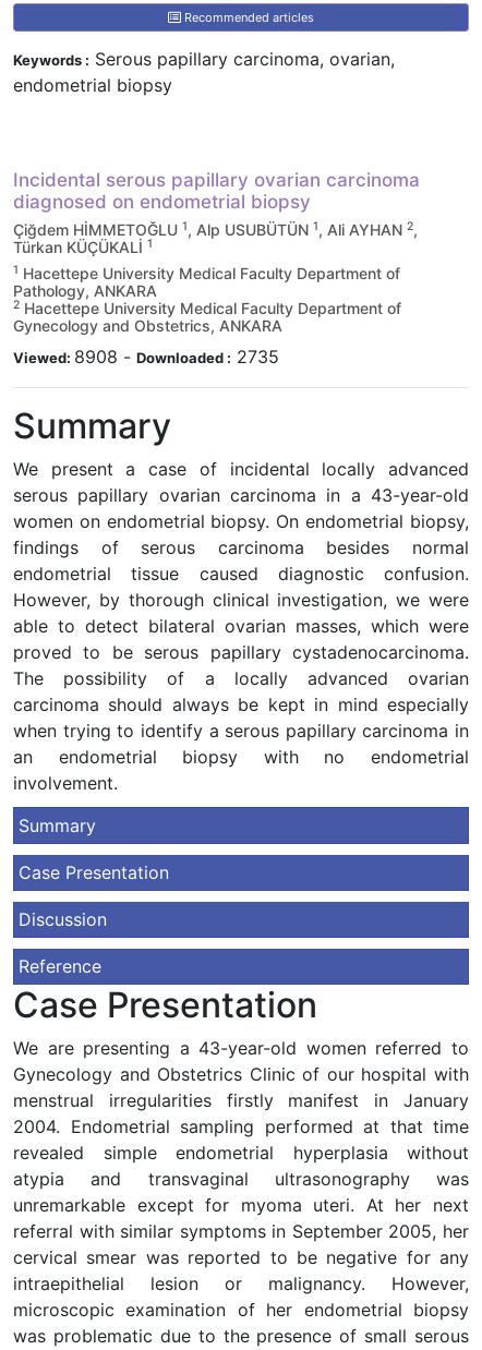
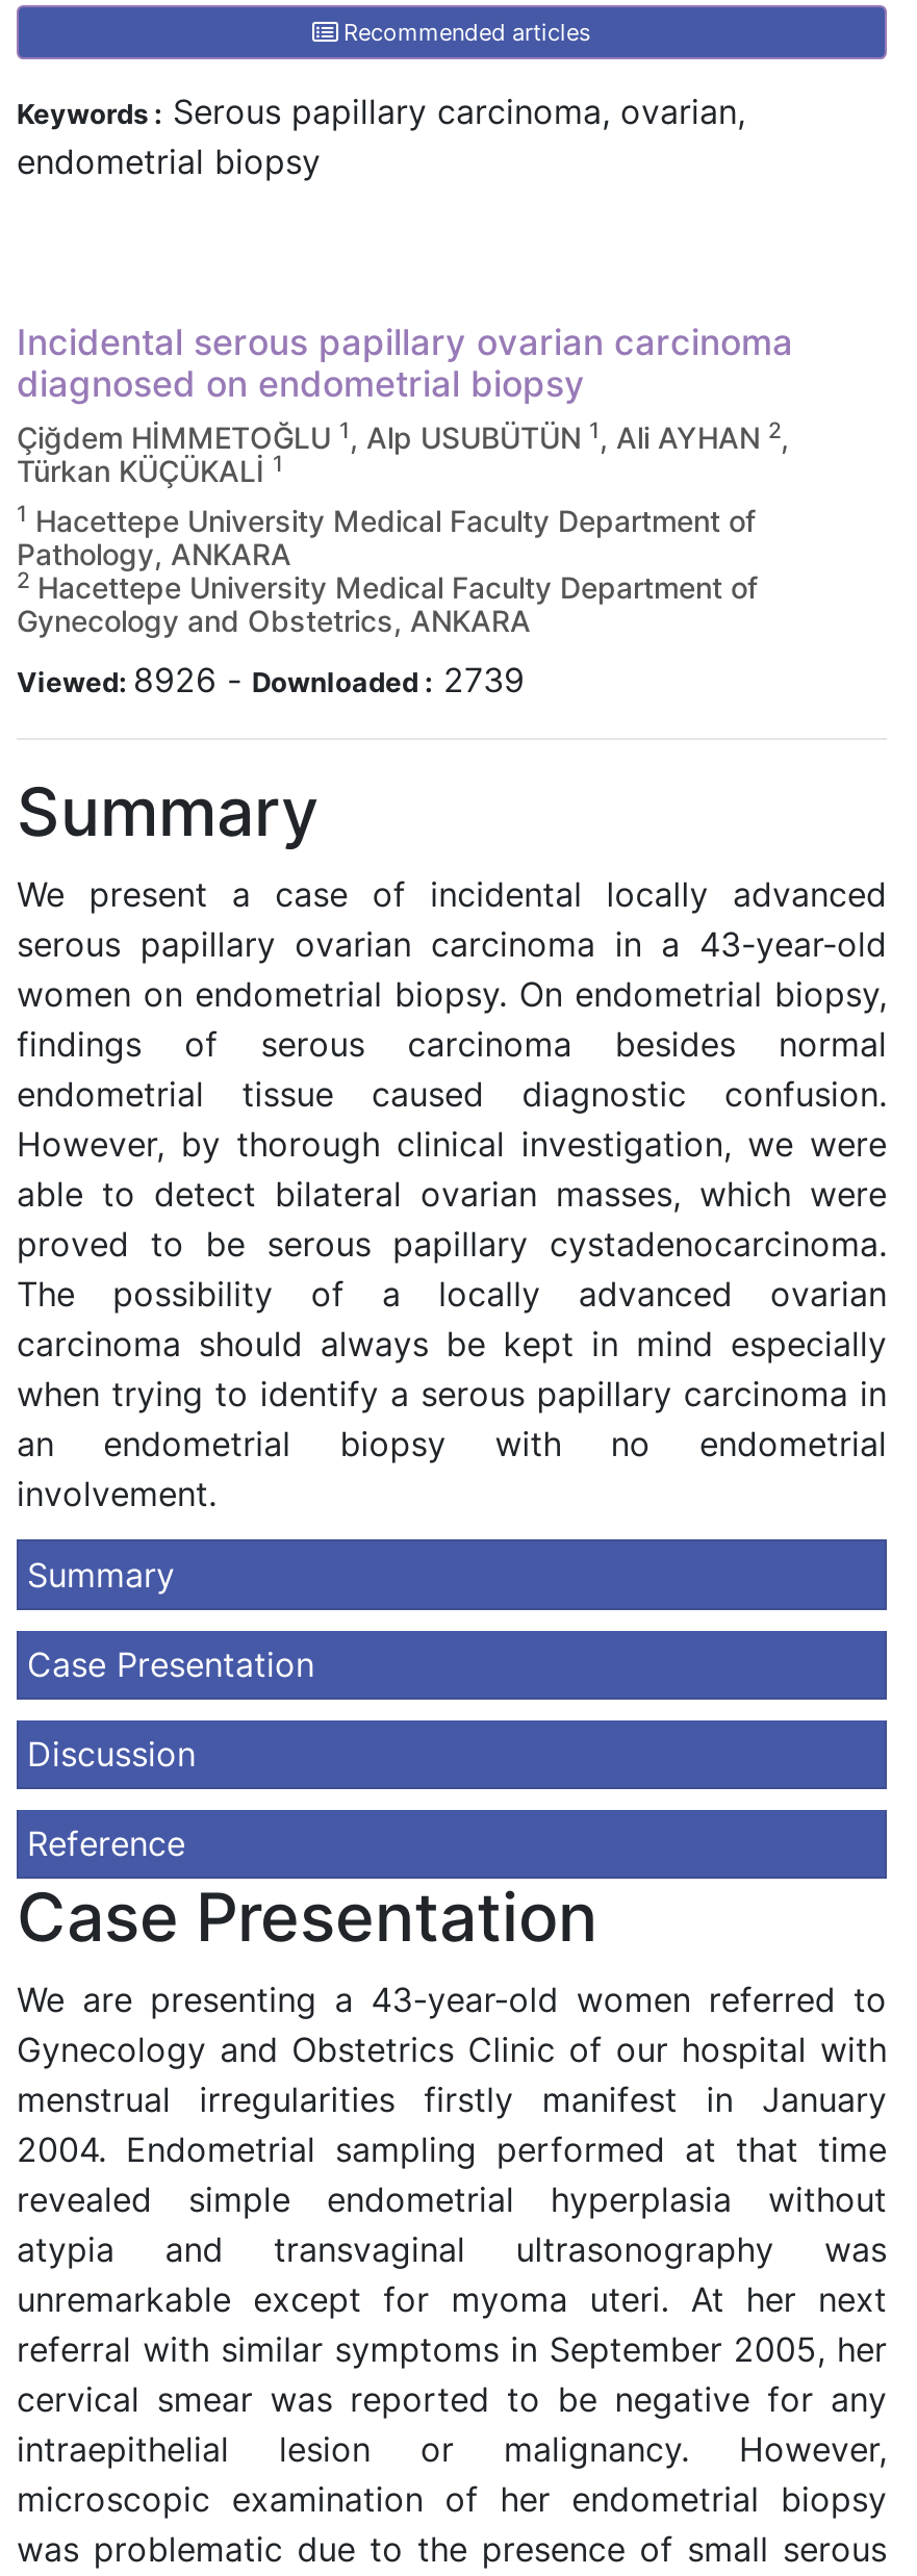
- Viewed: 8908 - Downloaded : 2735
+ Viewed: 8926 - Downloaded : 2739
